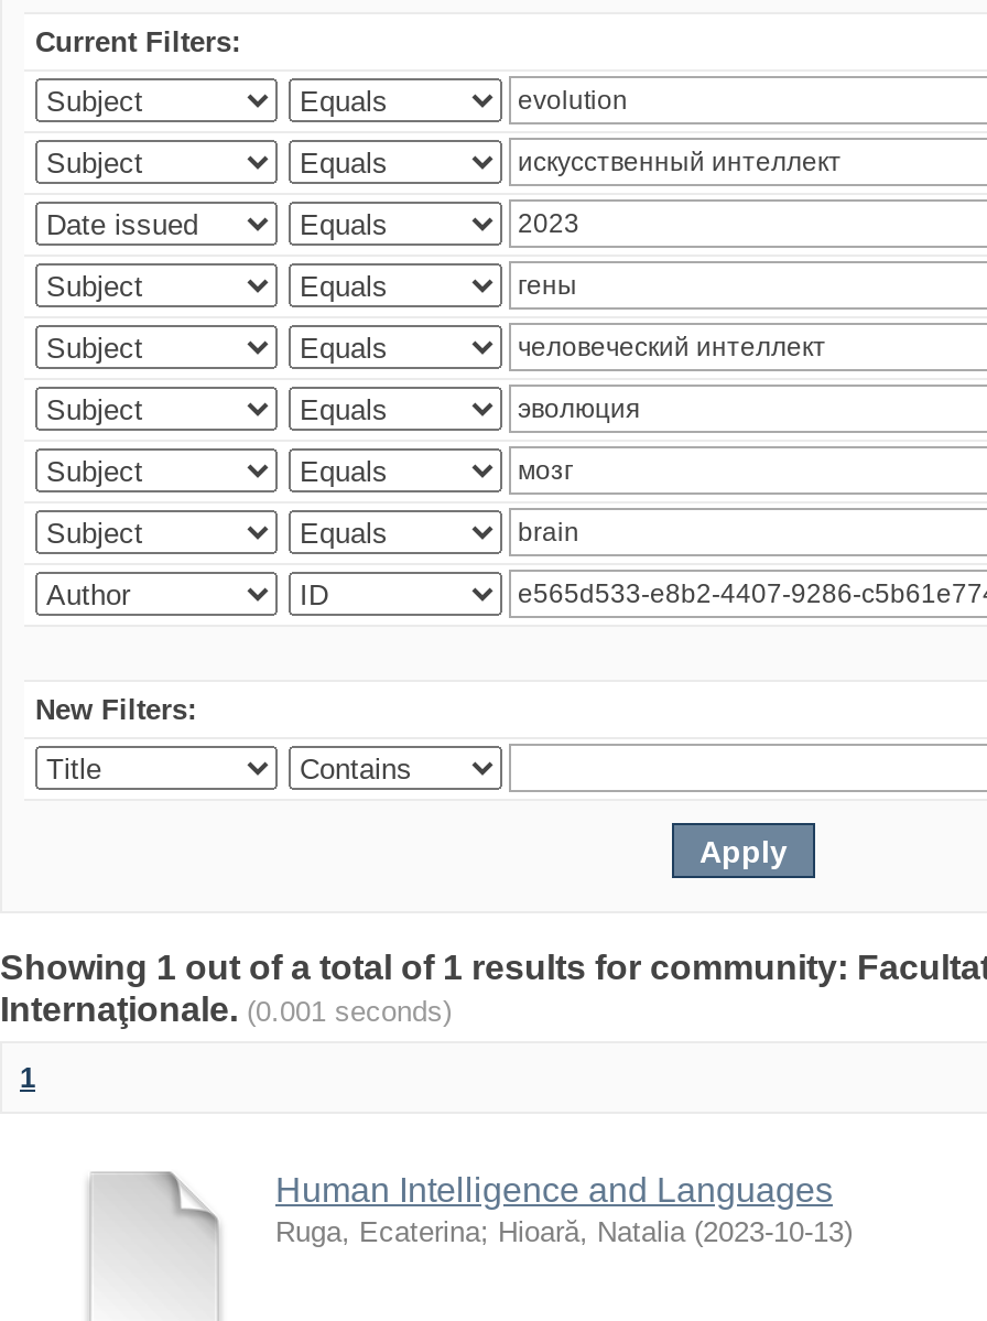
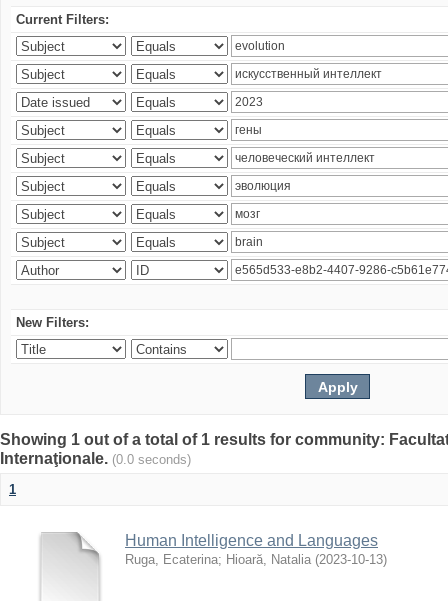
- Internaţionale. (0.001 seconds)
+ Internaţionale. (0.0 seconds)
